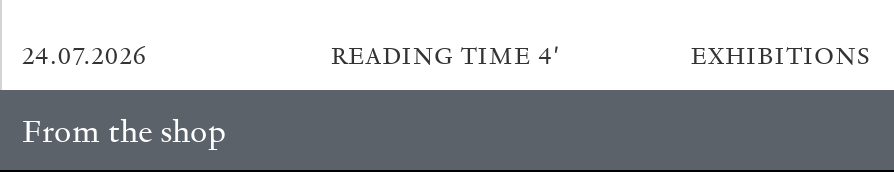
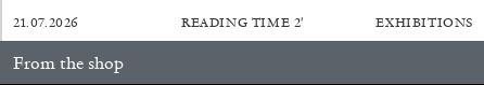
- 24.07.2026
- READING TIME 4′
+ 21.07.2026
+ READING TIME 2′
